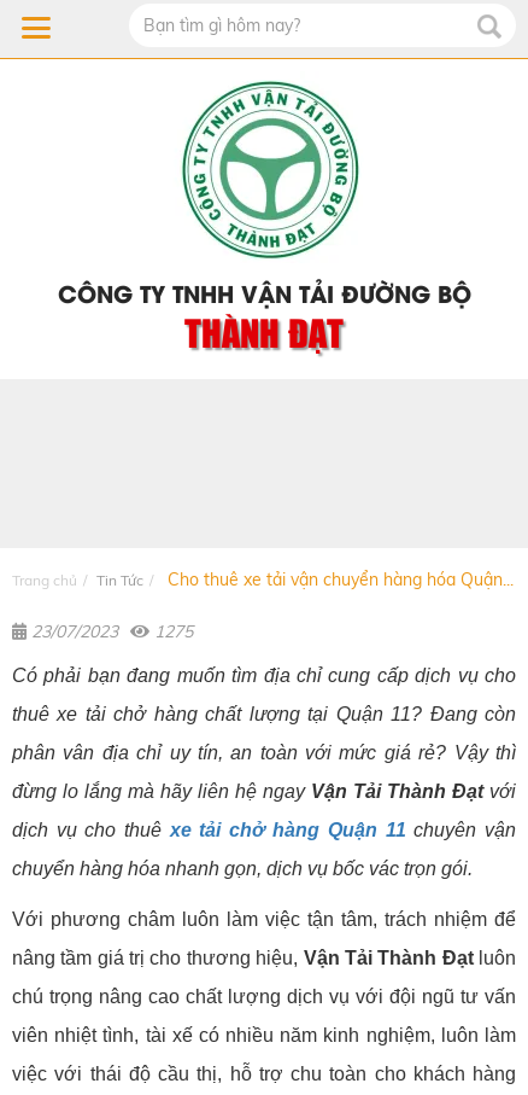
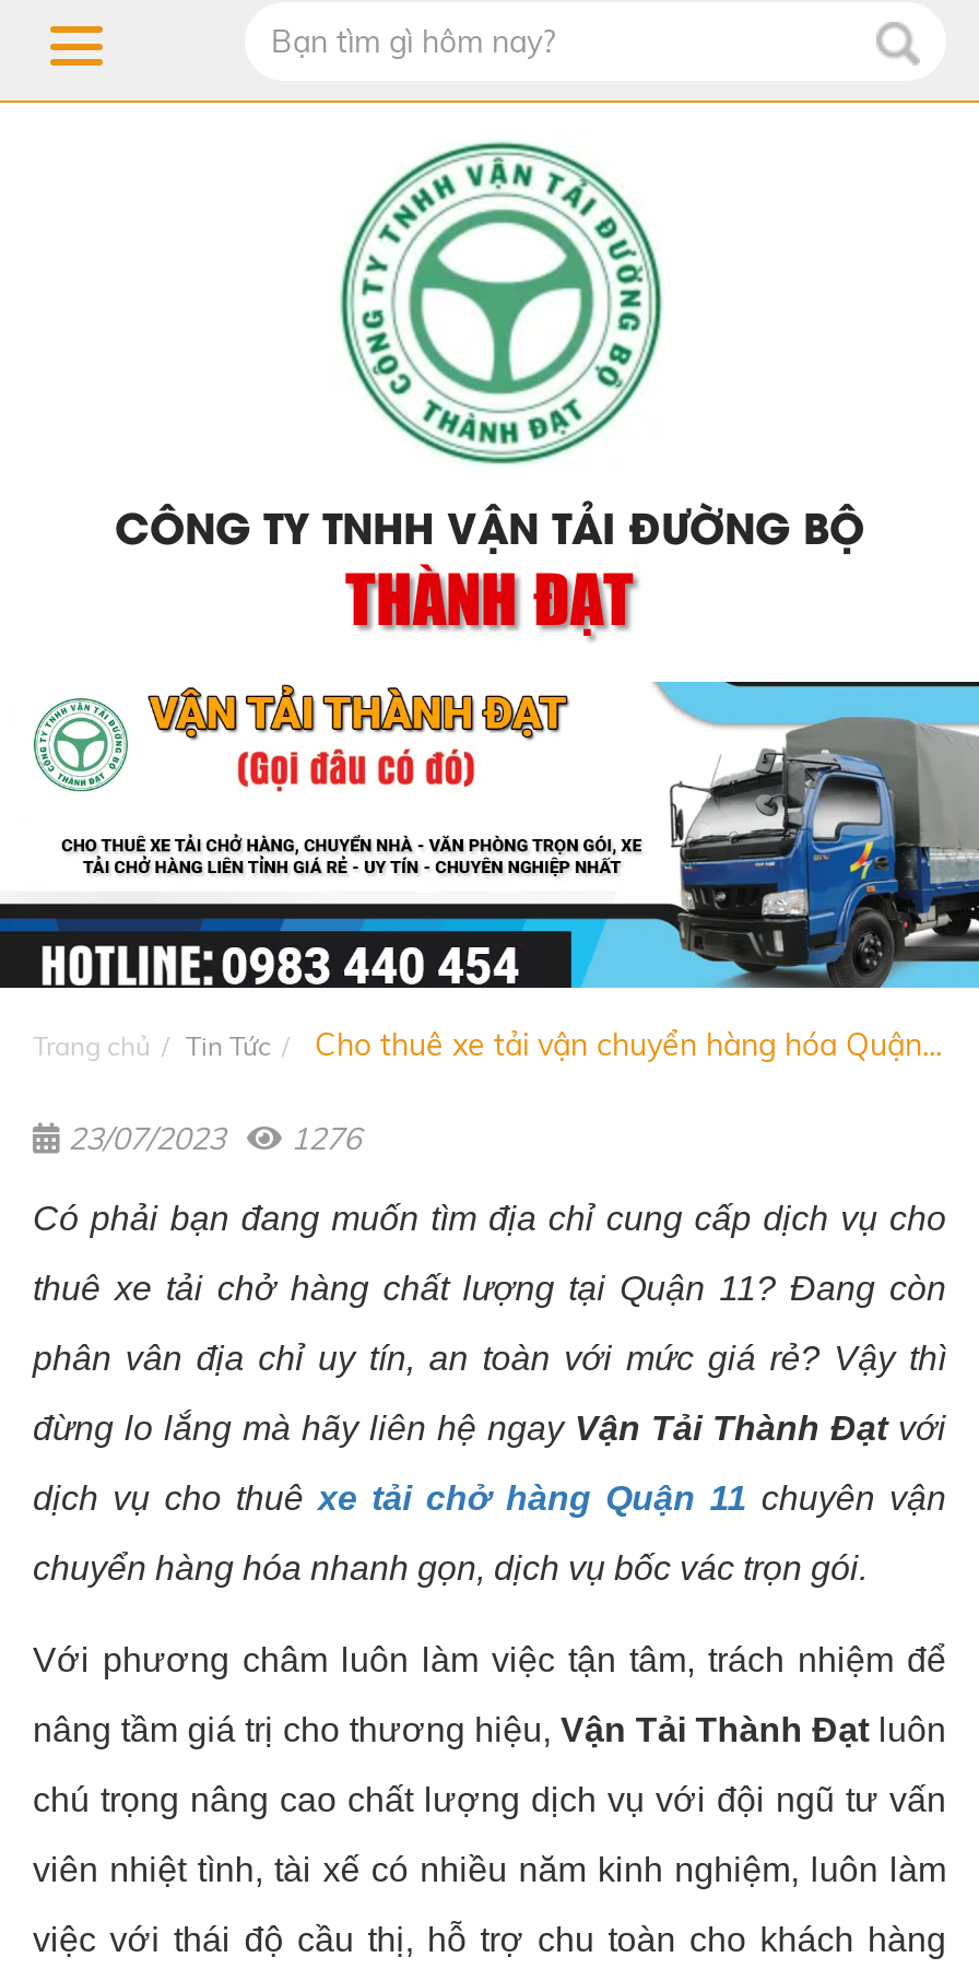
+ [image]

- 23/07/2023 1275
+ 23/07/2023 1276
